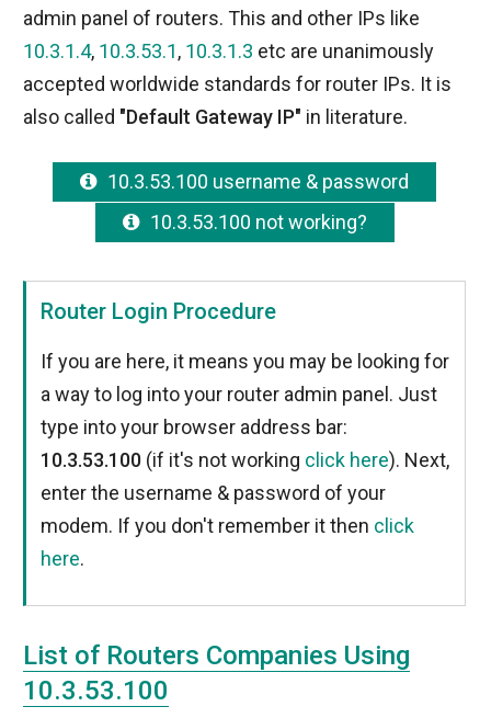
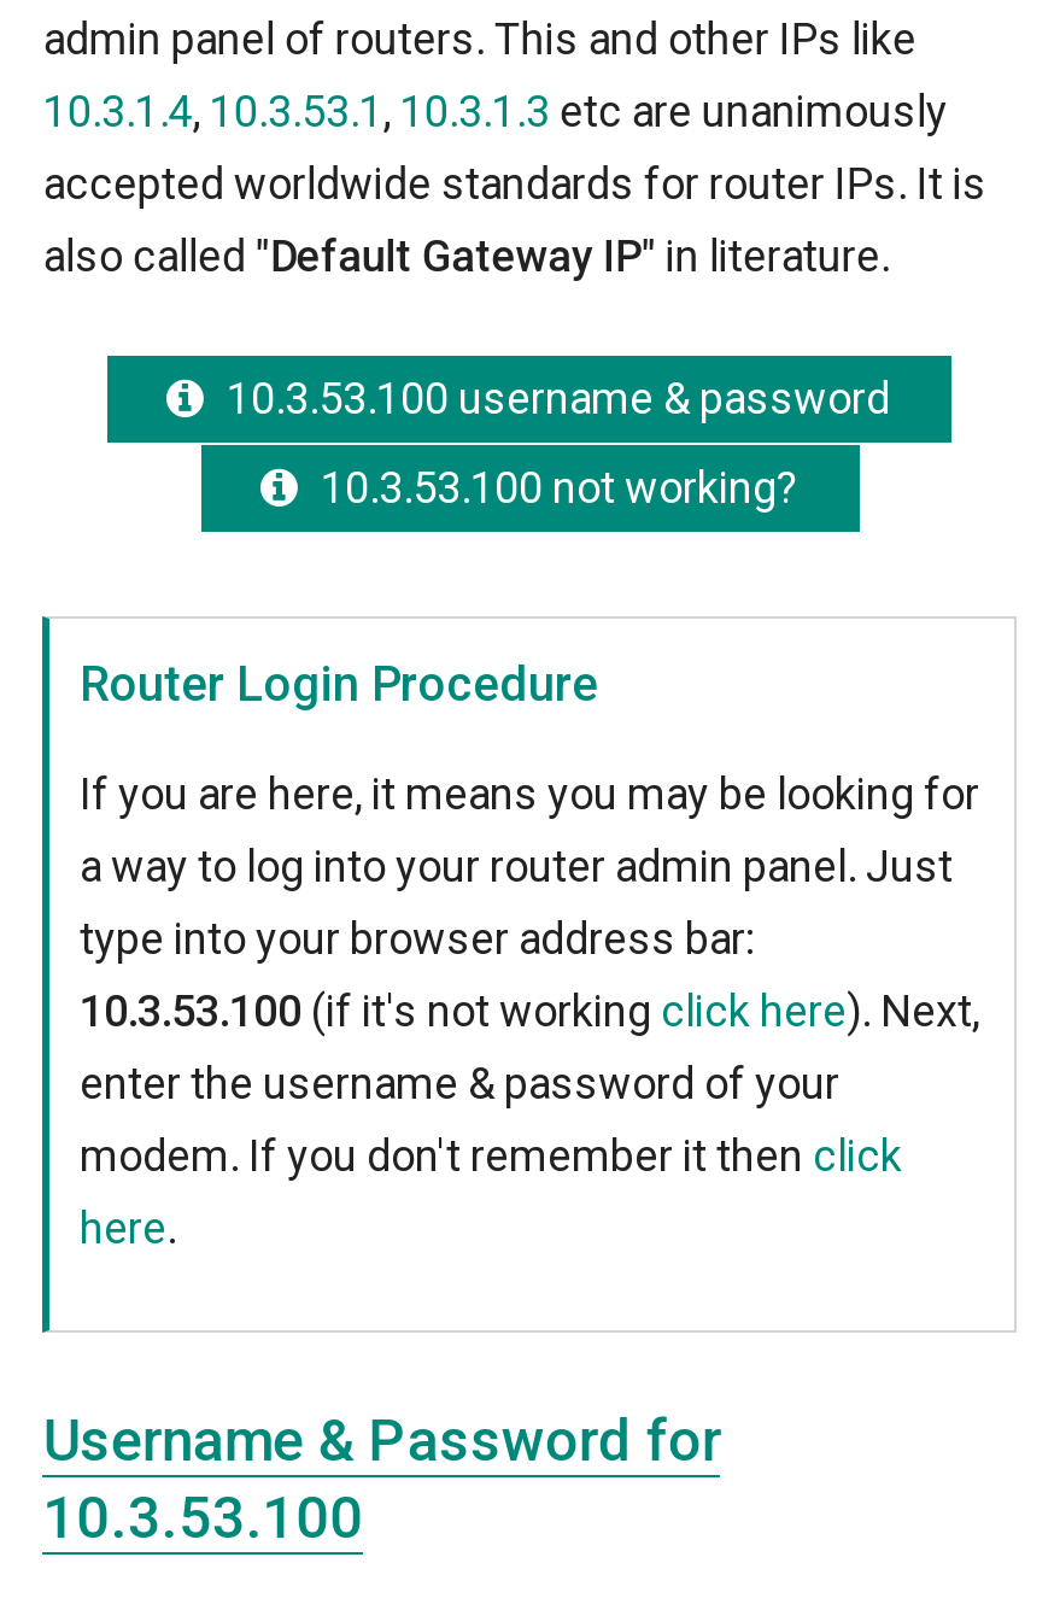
- List of Routers Companies Using
+ Username & Password for
